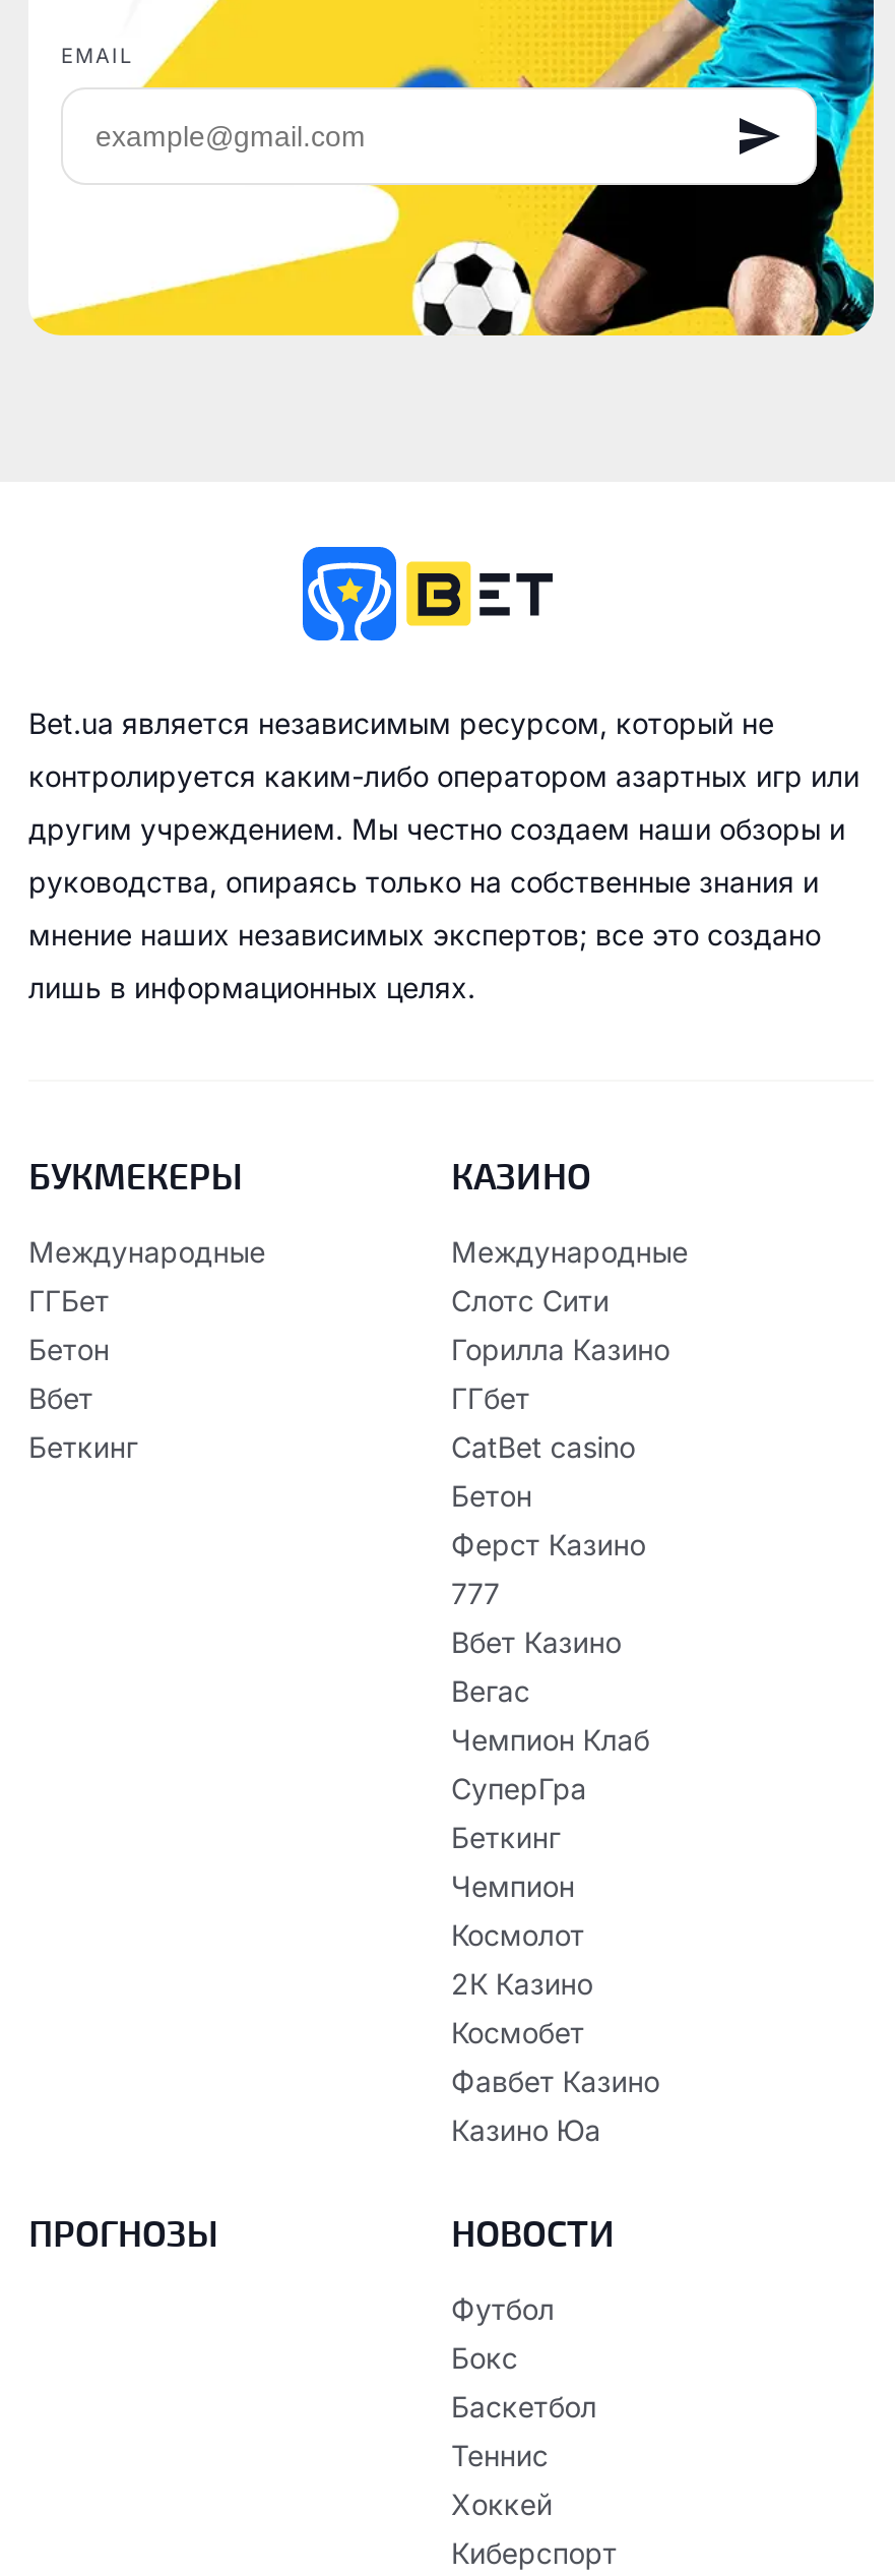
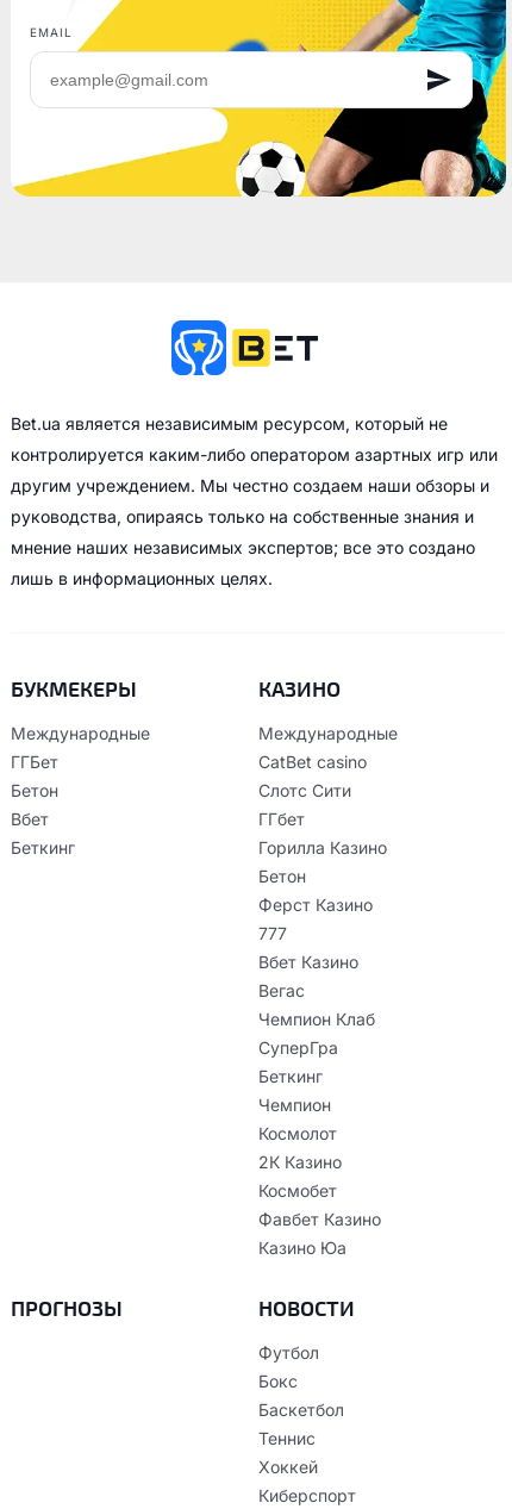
moved down: Слотс Сити | ГГбет | Горилла Казино

moved up: CatBet casino
